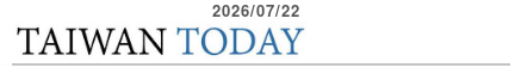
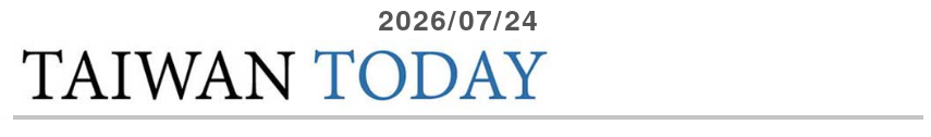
- 2026/07/22
+ 2026/07/24
